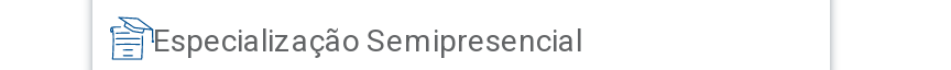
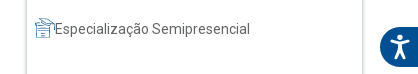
+ [image]
